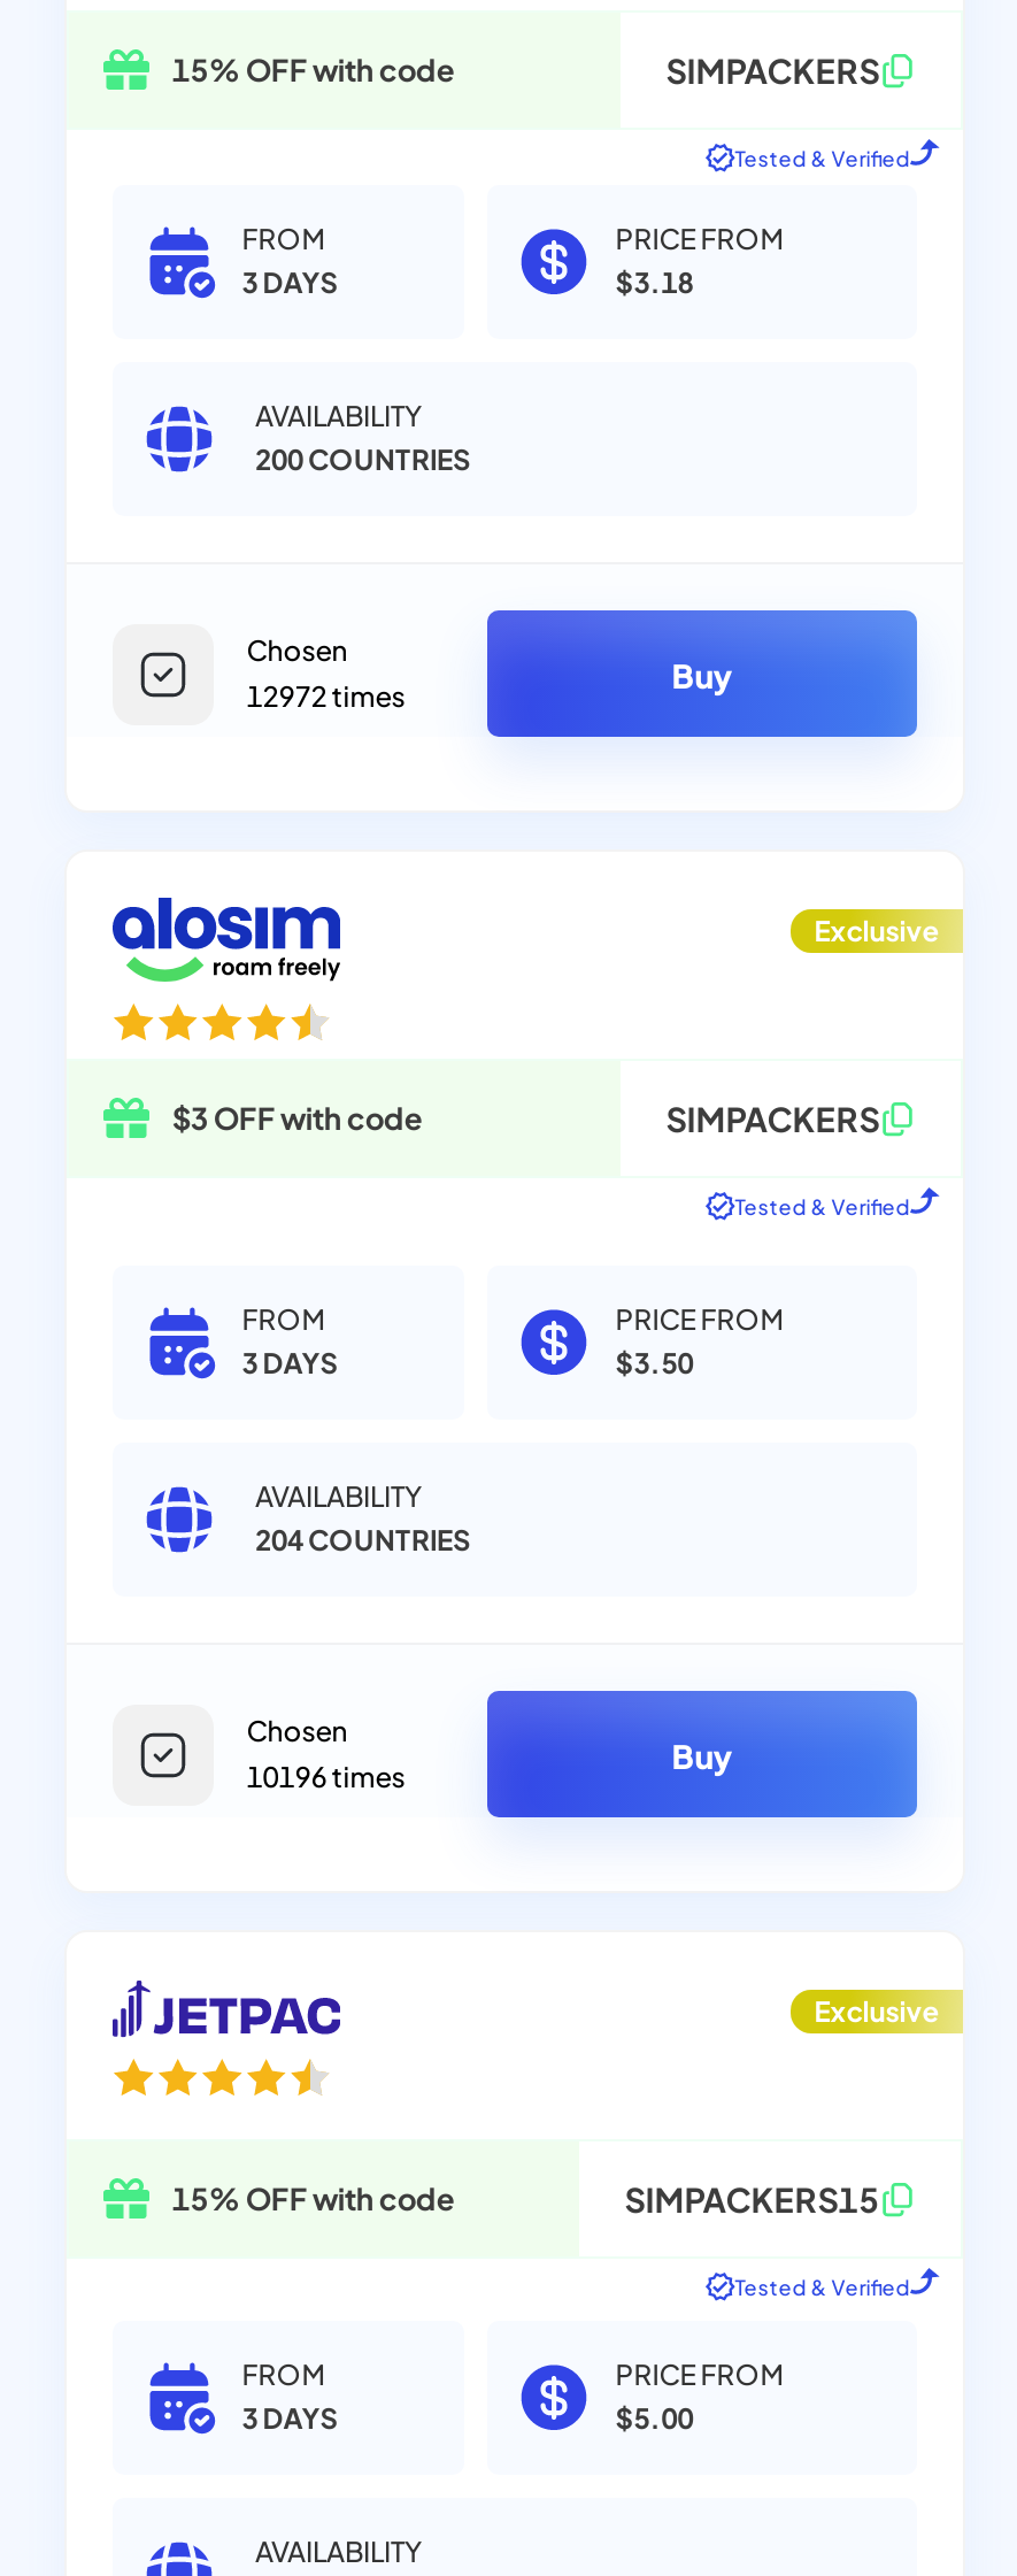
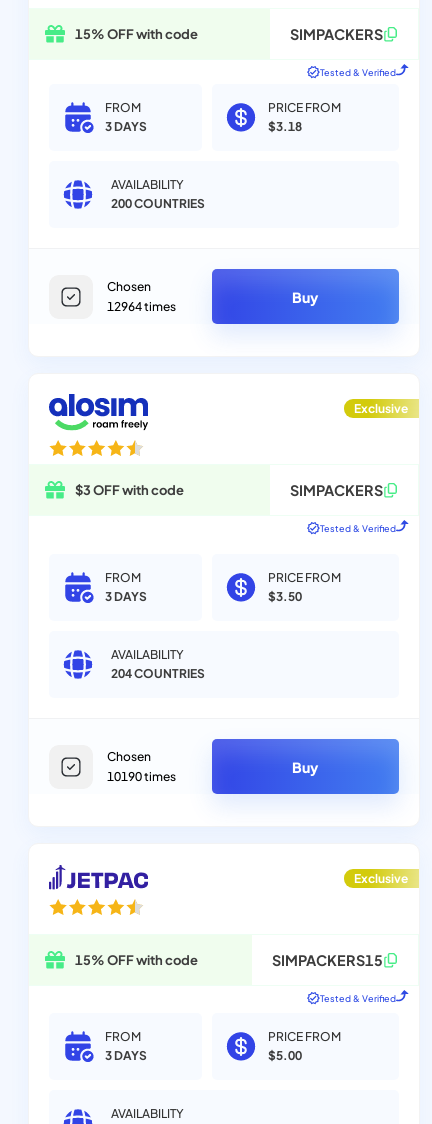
- 12972 times
+ 12964 times

- 10196 times
+ 10190 times
